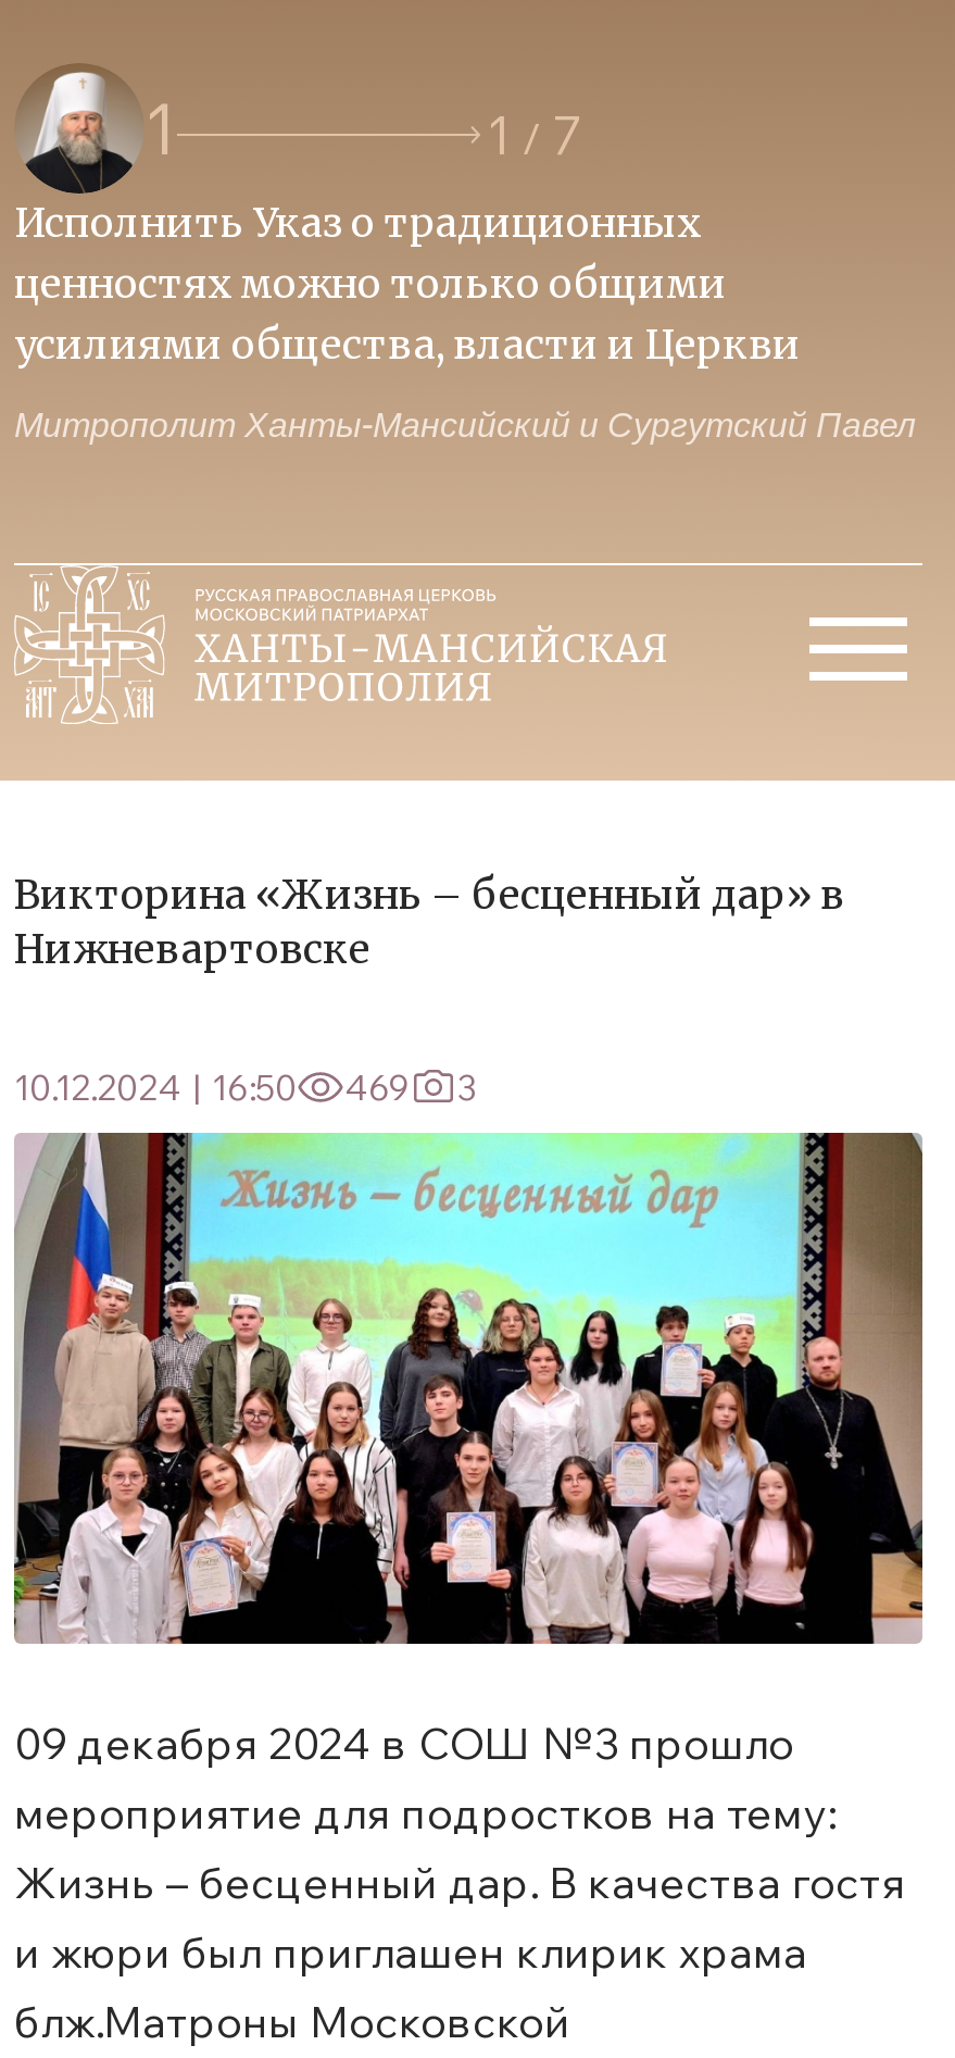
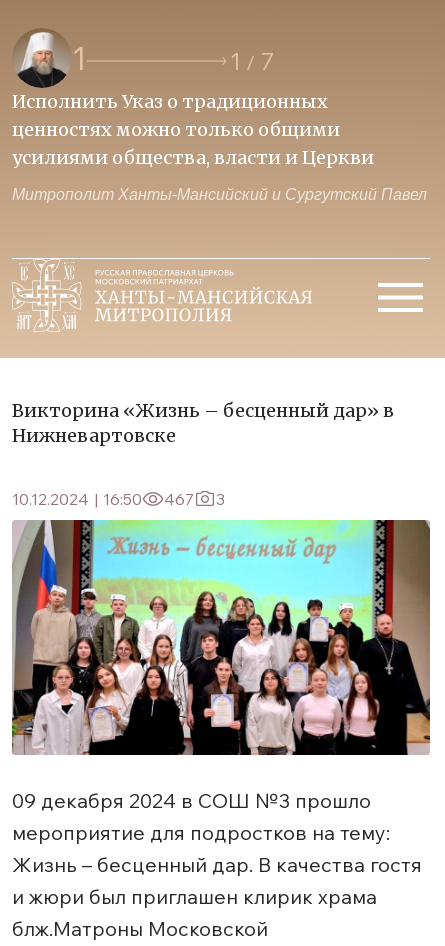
- 469
+ 467
